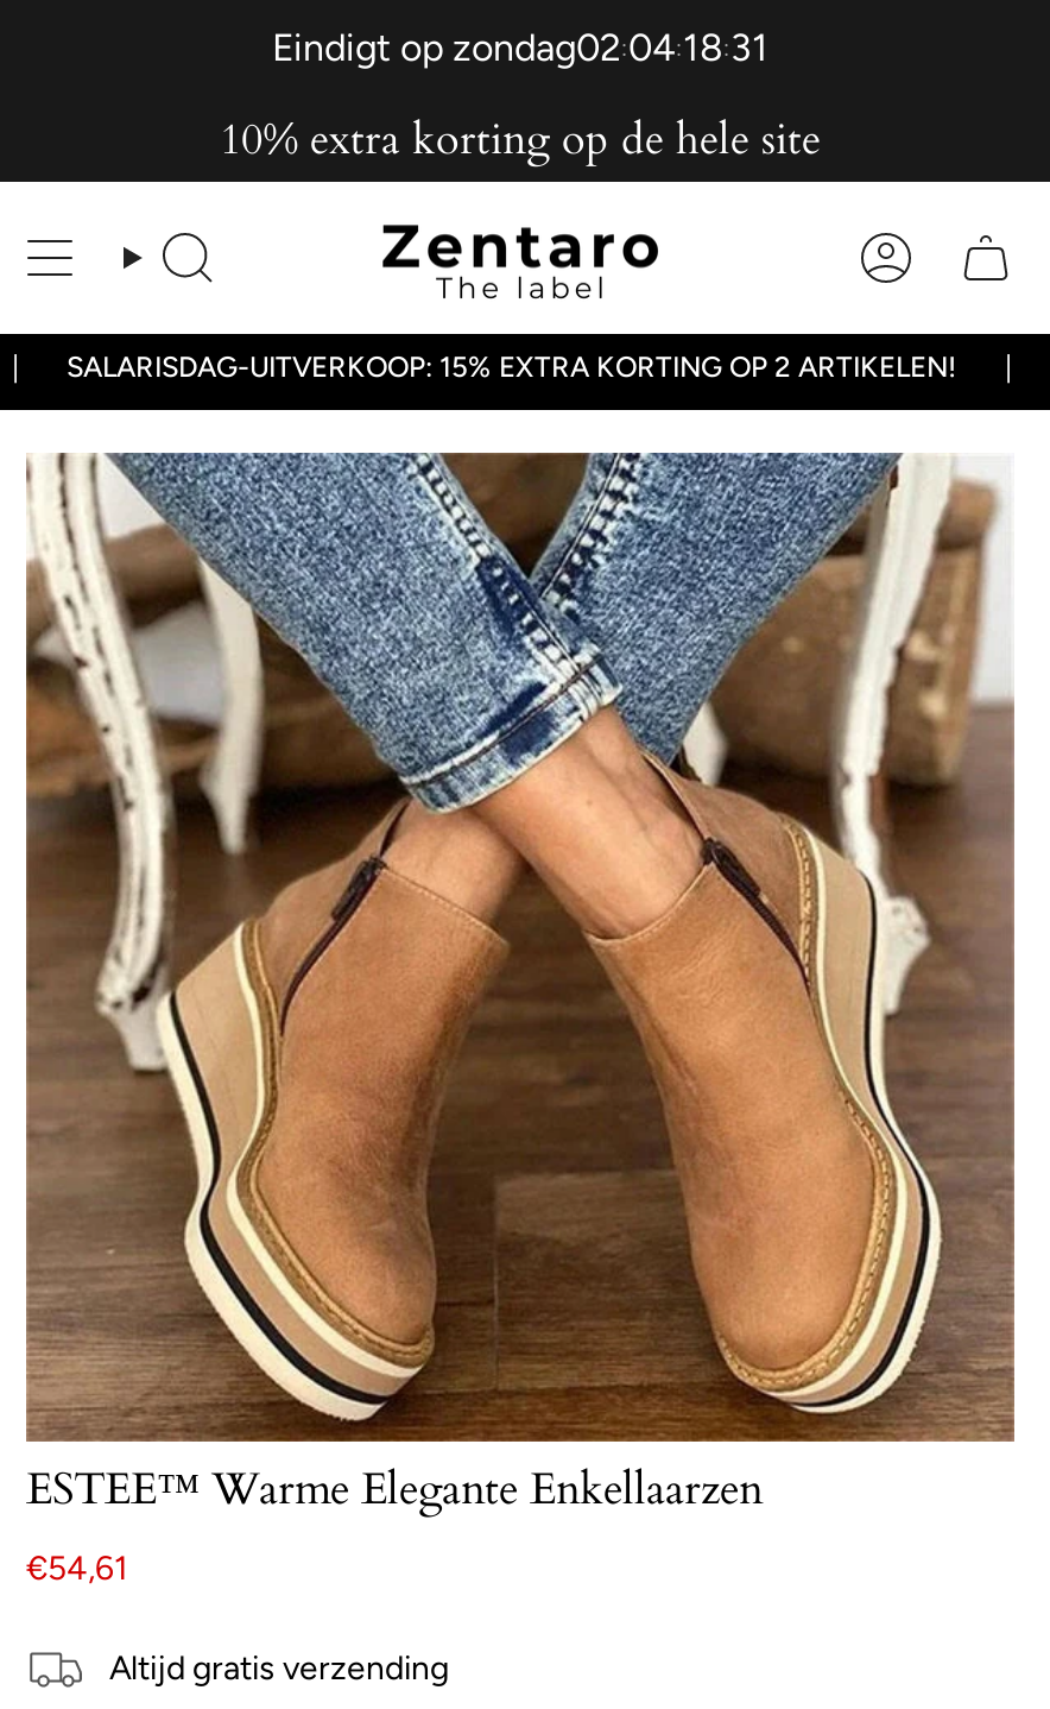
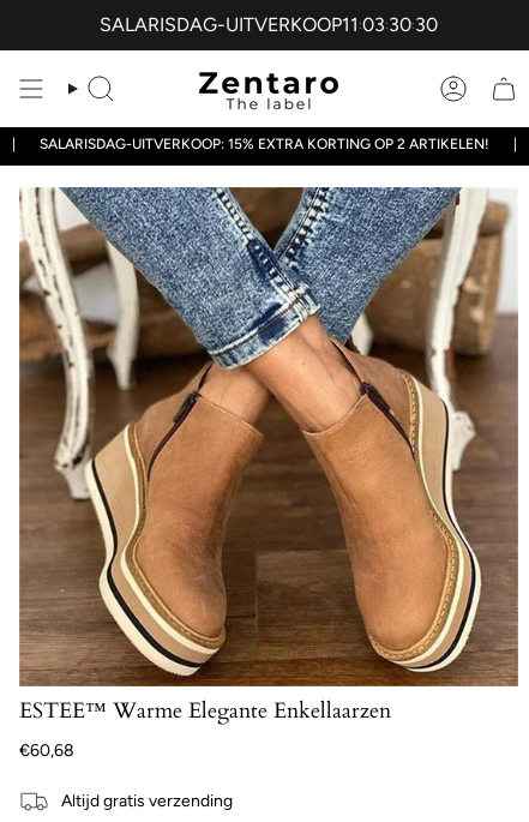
- Eindigt op zondag02:04:18:31
- 10% extra korting op de hele site
+ SALARISDAG-UITVERKOOP11:03:30:30

- €54,61
+ €60,68
